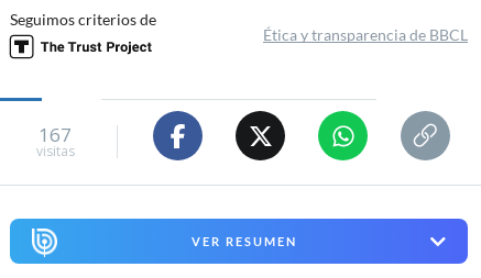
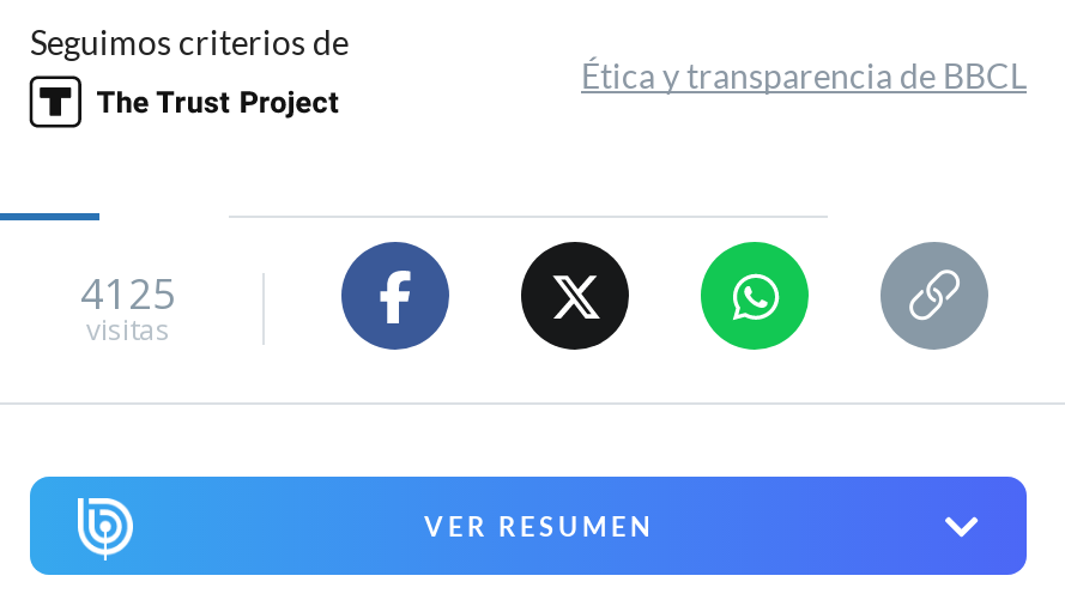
- 167
+ 4125
